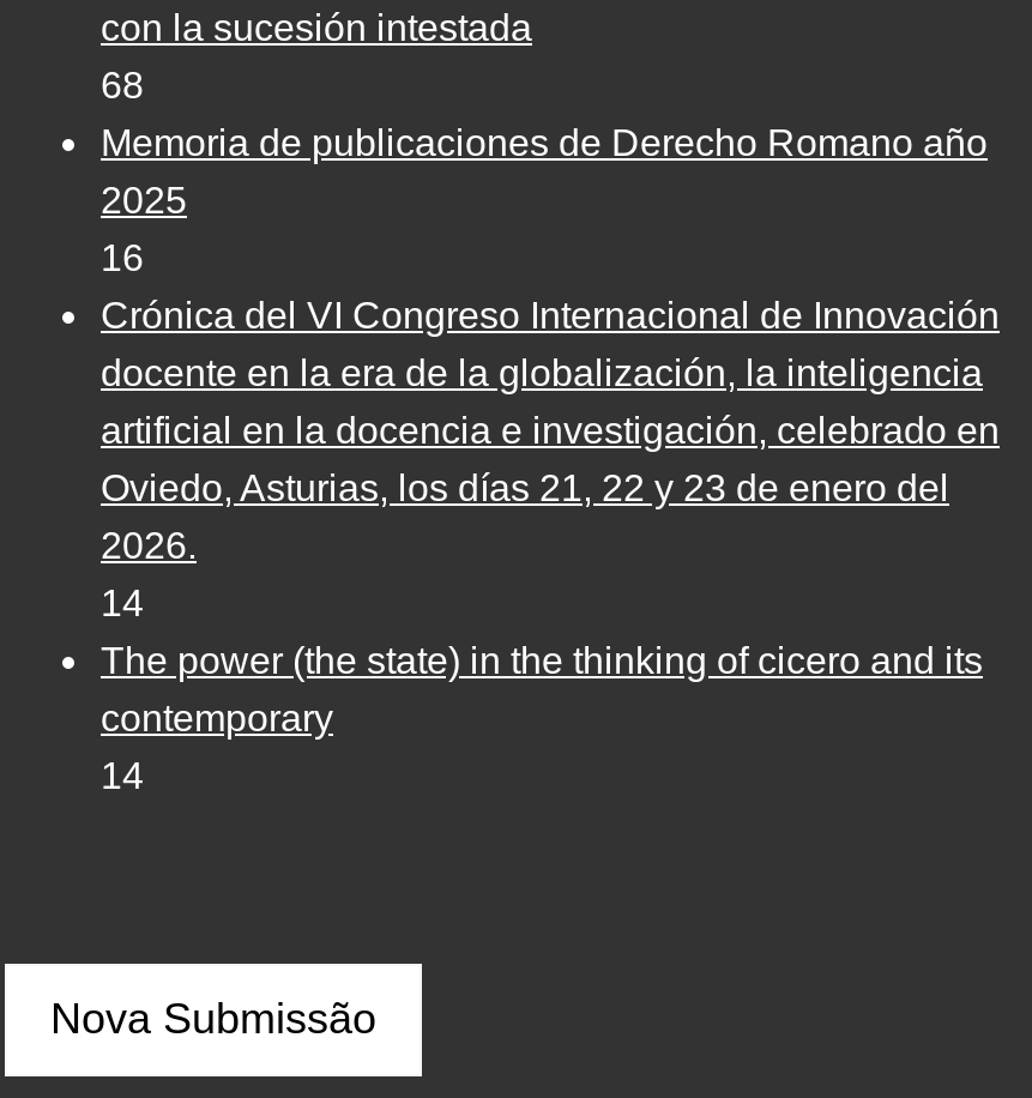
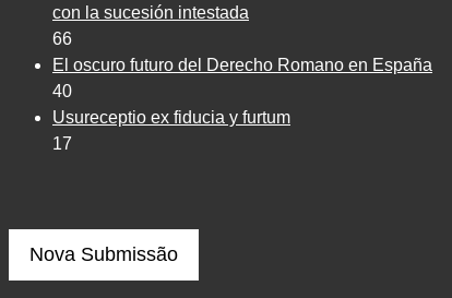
- 68
- Memoria de publicaciones de Derecho Romano año
- 2025
- 16
- Crónica del VI Congreso Internacional de Innovación
- docente en la era de la globalización, la inteligencia
- artificial en la docencia e investigación, celebrado en
- Oviedo, Asturias, los días 21, 22 y 23 de enero del
- 2026.
- 14
- The power (the state) in the thinking of cicero and its
- contemporary
- 14
+ 66
+ El oscuro futuro del Derecho Romano en España
+ 40
+ Usureceptio ex fiducia y furtum
+ 17
